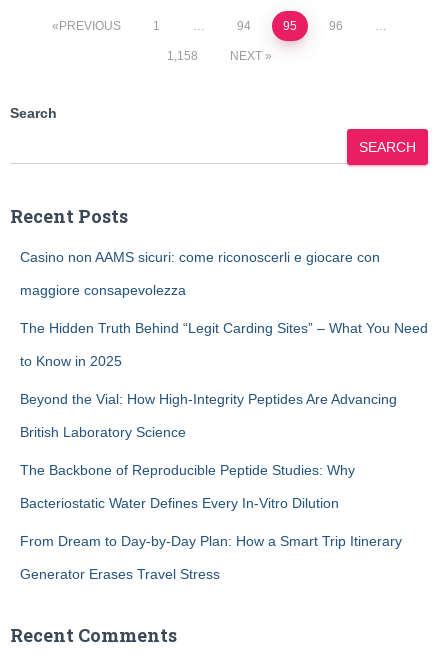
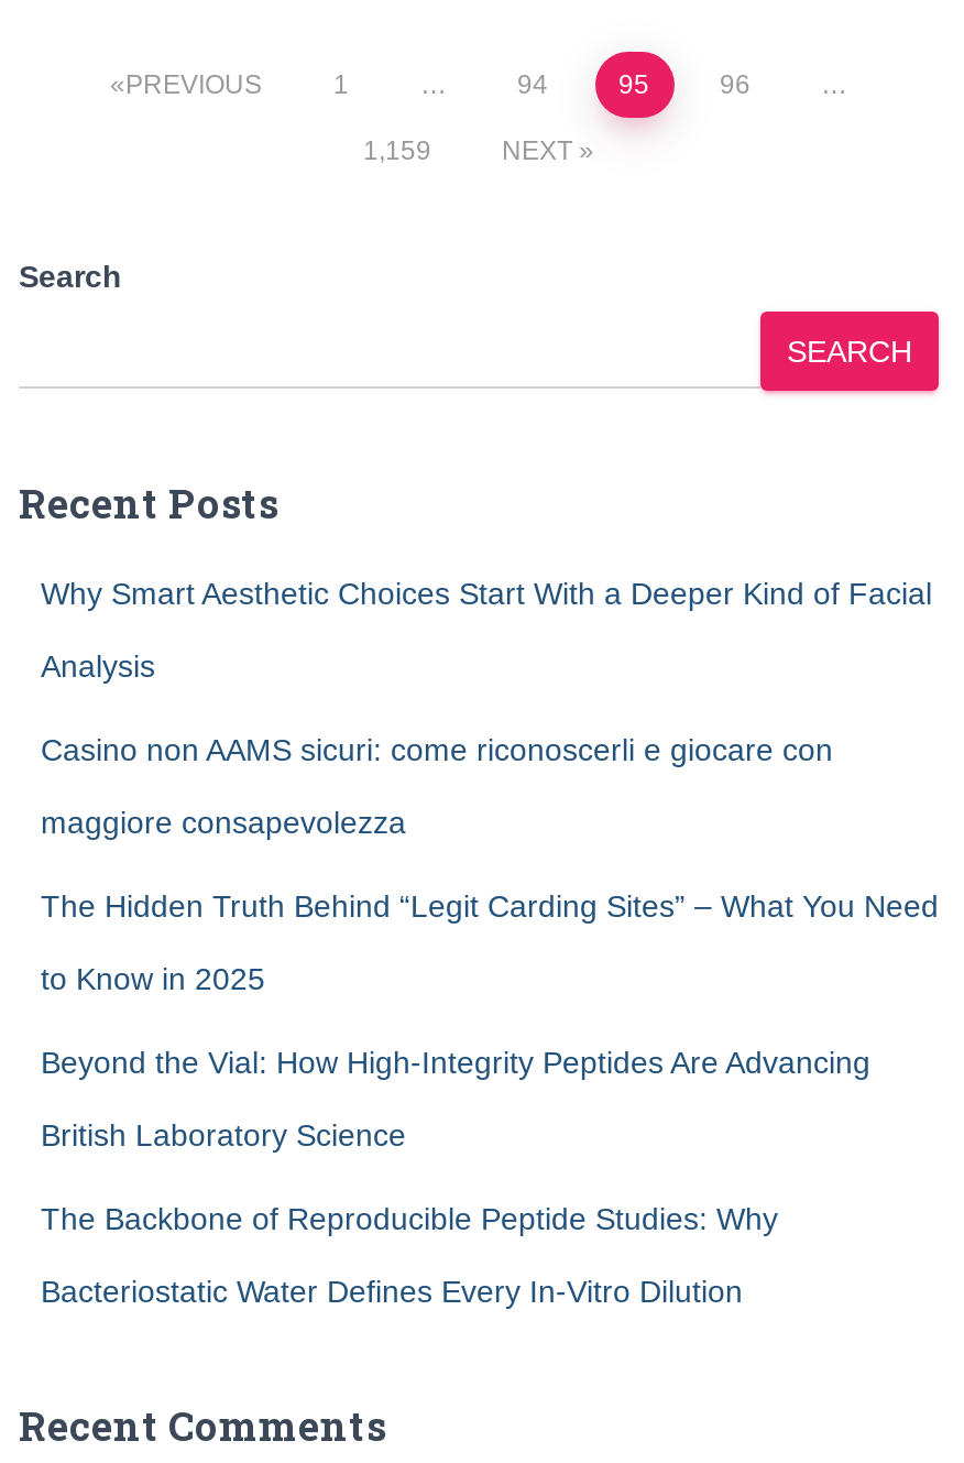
- 1,158
+ 1,159

+ Why Smart Aesthetic Choices Start With a Deeper Kind of Facial
+ Analysis

moved down: Casino non AAMS sicuri: come riconoscerli e giocare con | maggiore consapevolezza | The Hidden Truth Behind “Legit Carding Sites” – What You Need | to Know in 2025 | Beyond the Vial: How High-Integrity Peptides Are Advancing | British Laboratory Science | The Backbone of Reproducible Peptide Studies: Why | Bacteriostatic Water Defines Every In-Vitro Dilution

- From Dream to Day-by-Day Plan: How a Smart Trip Itinerary
- Generator Erases Travel Stress
